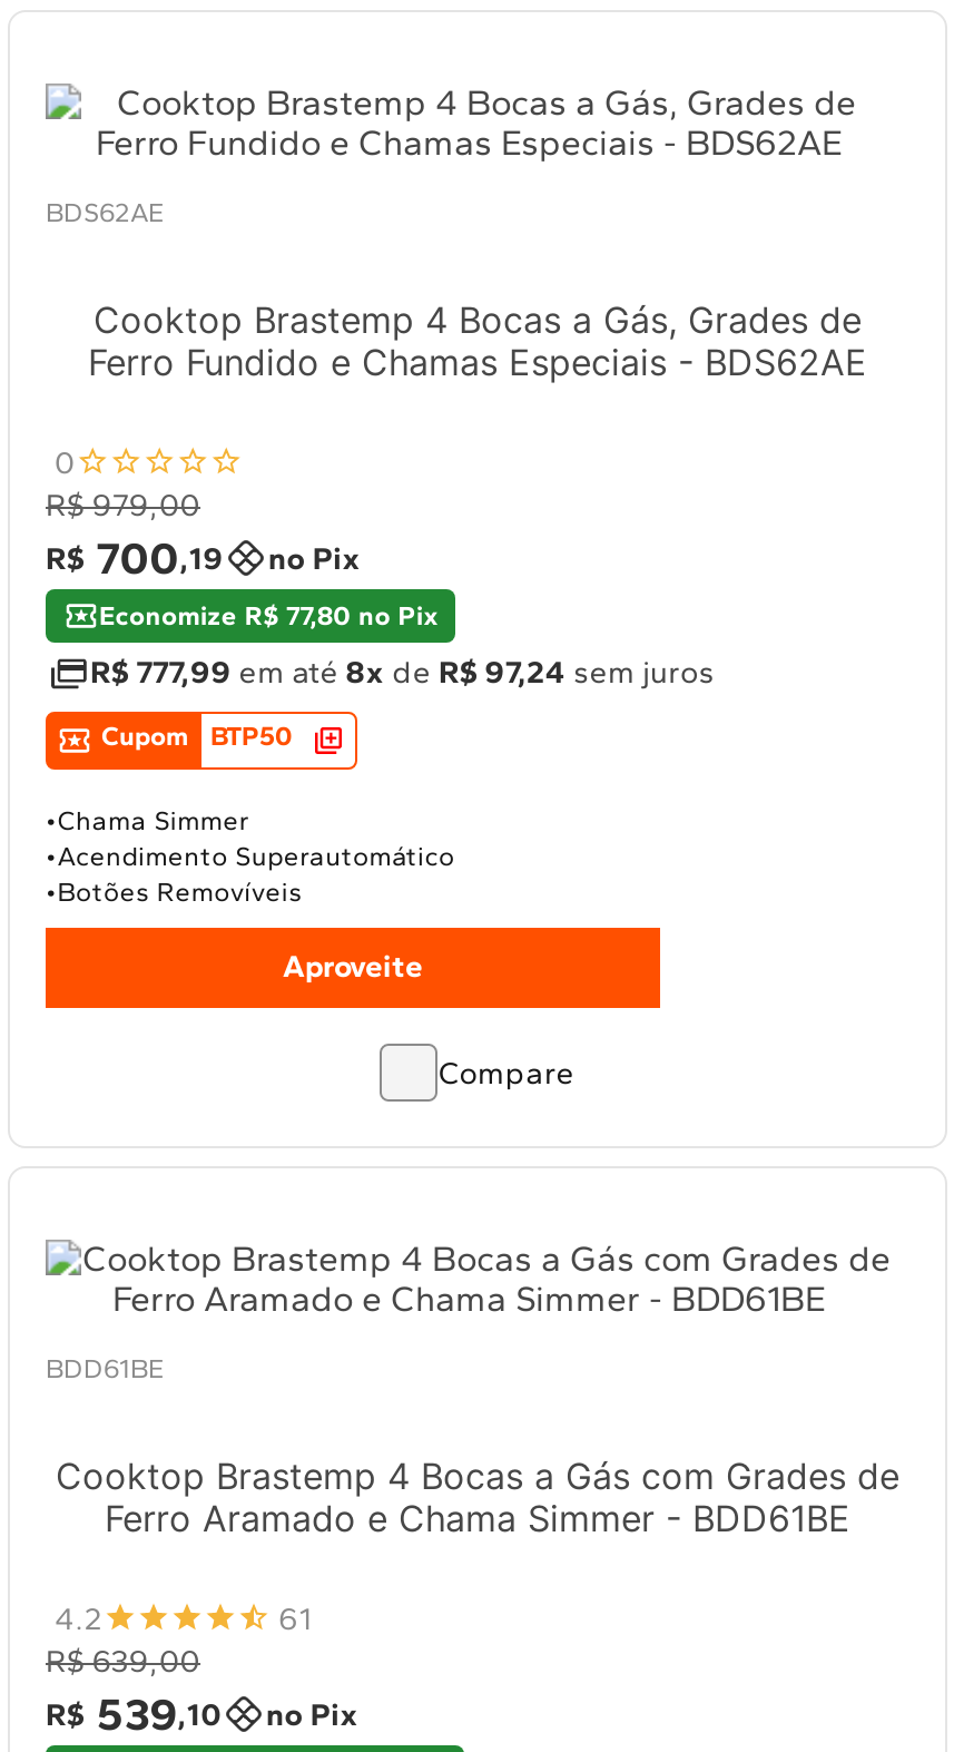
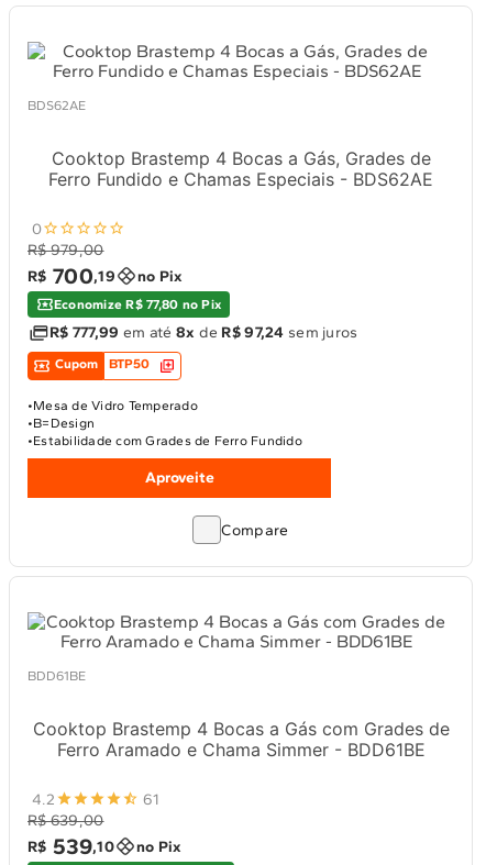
- Chama Simmer
- Acendimento Superautomático
- Botões Removíveis
+ Mesa de Vidro Temperado
+ B=Design
+ Estabilidade com Grades de Ferro Fundido
